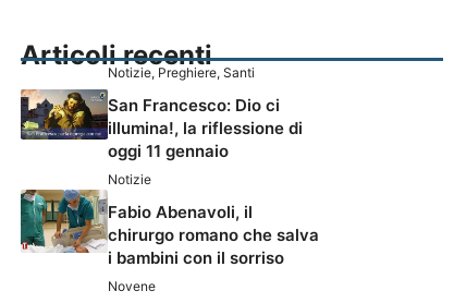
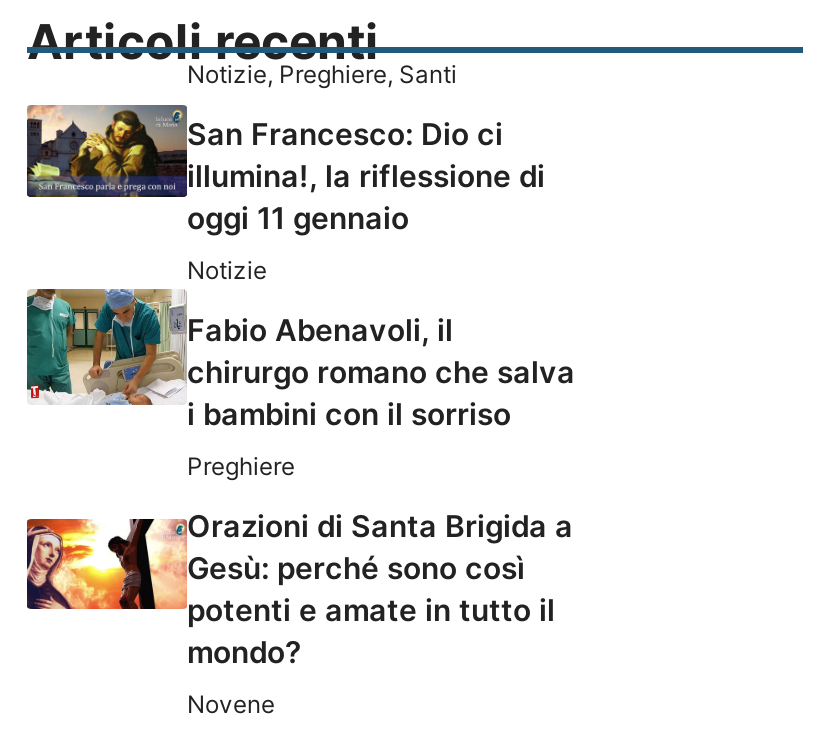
+ [image]
+ Preghiere
+ Orazioni di Santa Brigida a
+ Gesù: perché sono così
+ potenti e amate in tutto il
+ mondo?
